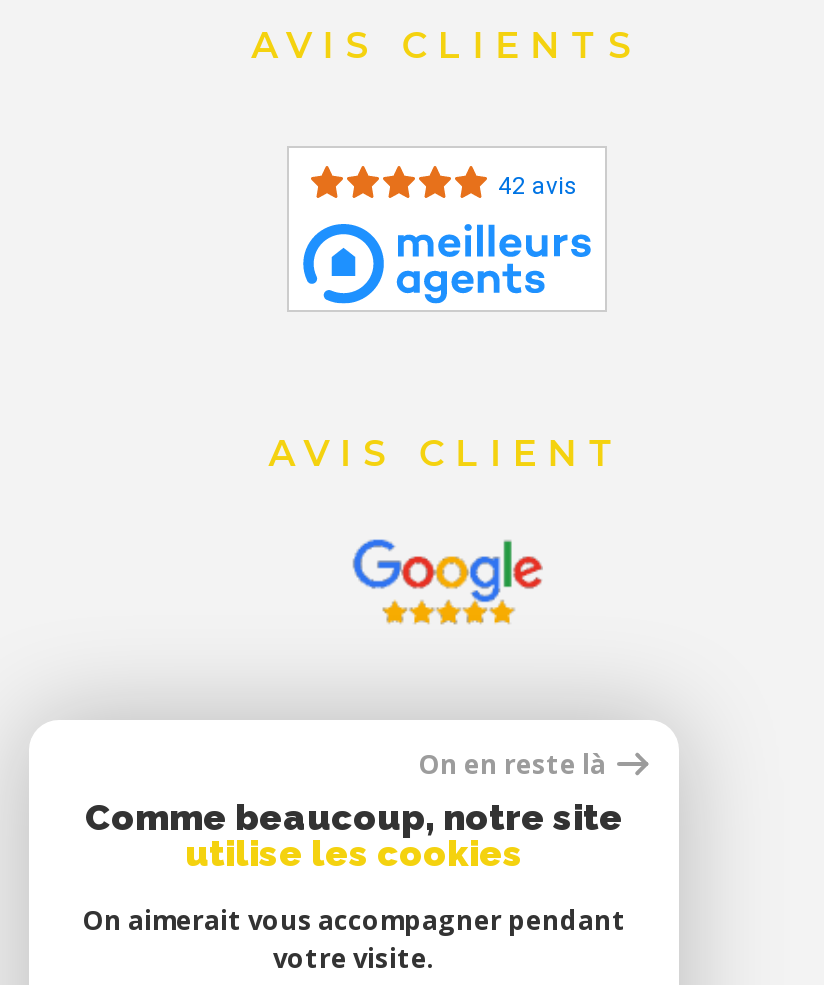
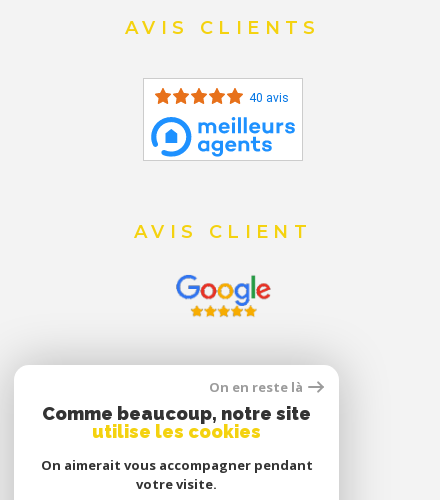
- 42 avis
+ 40 avis
